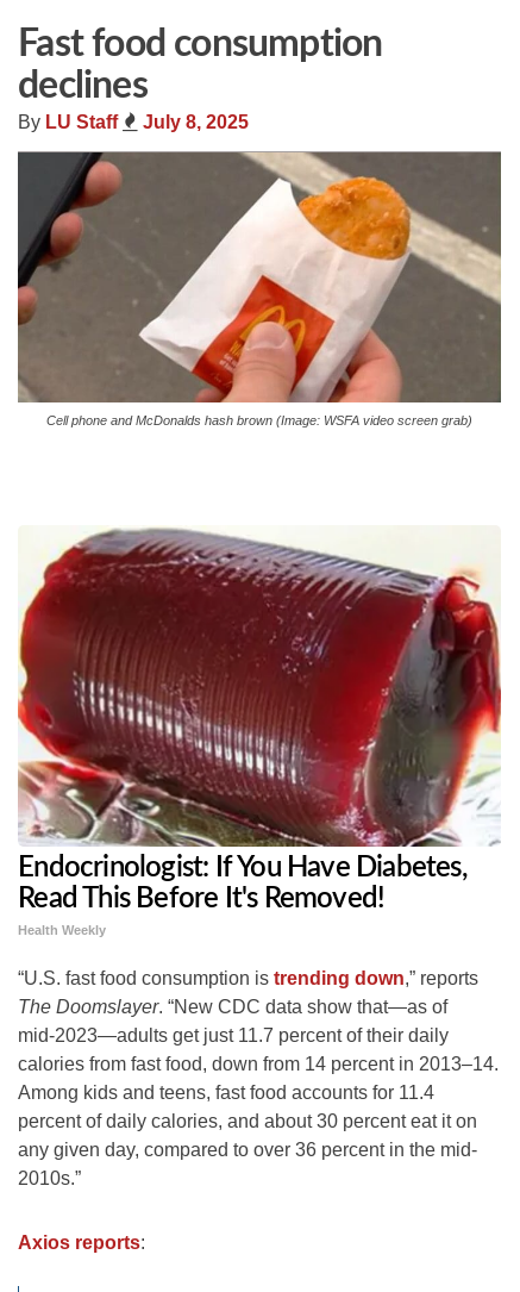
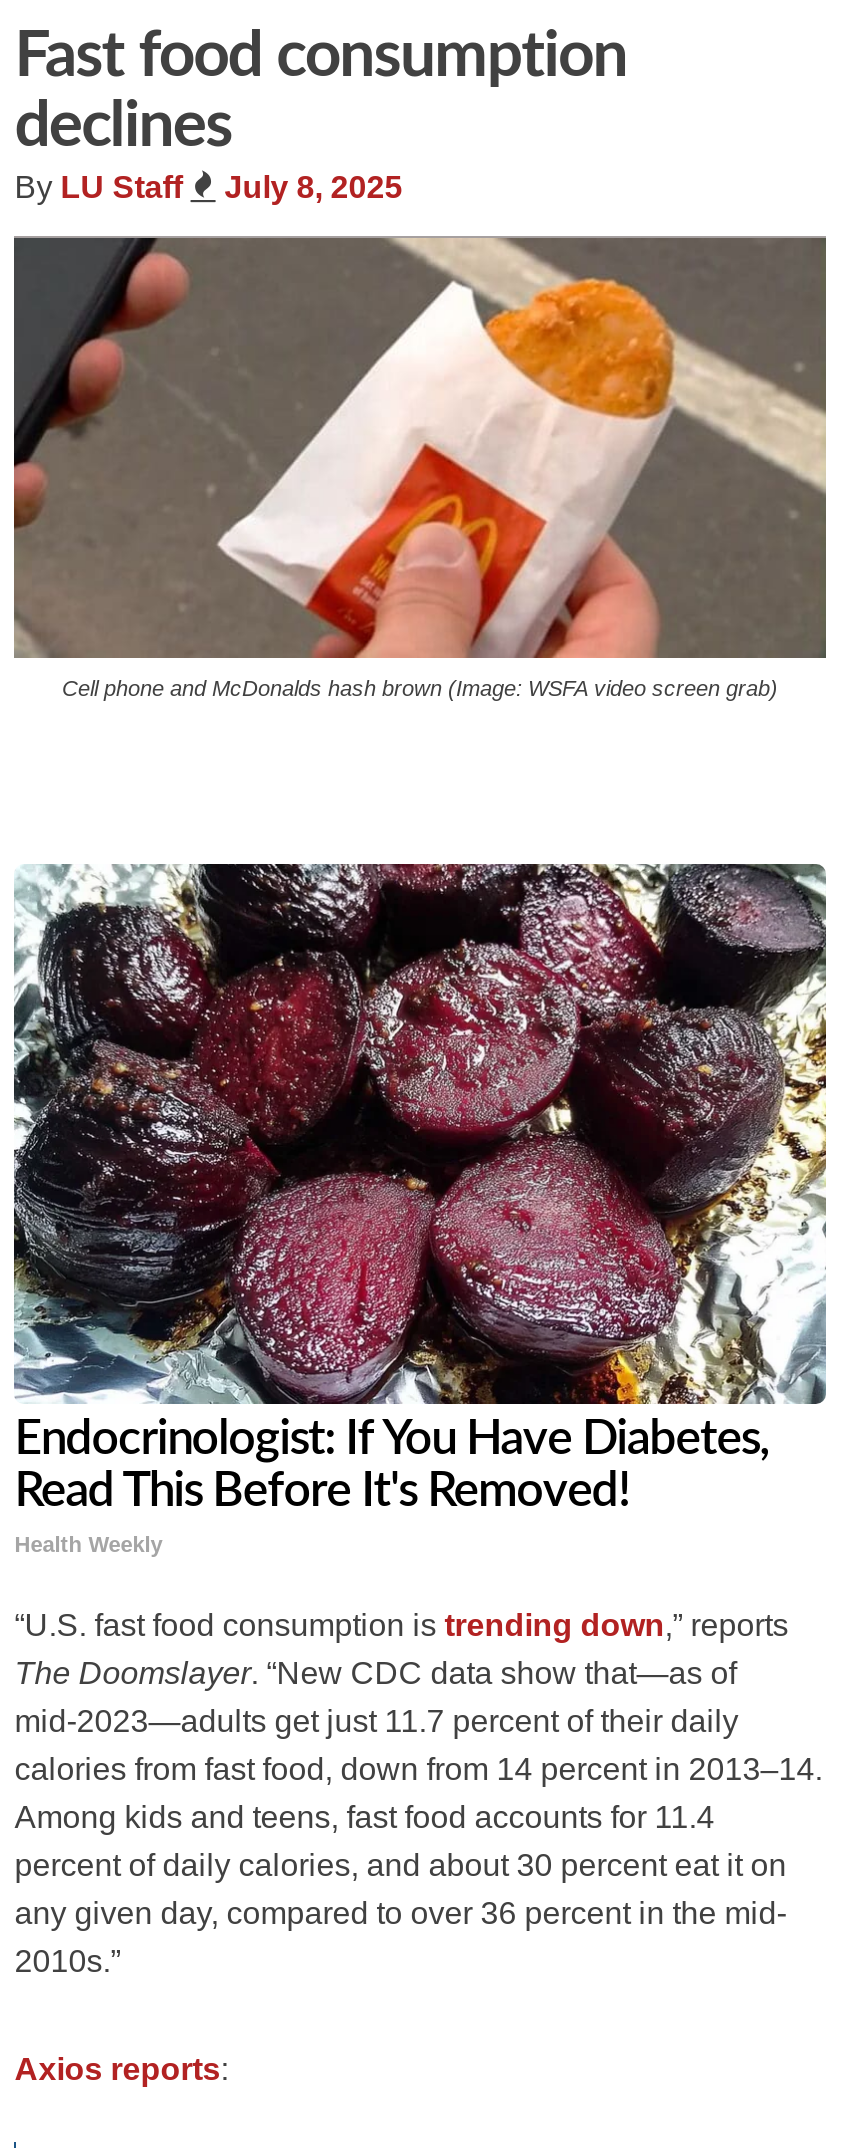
- [image]
+ [image]
